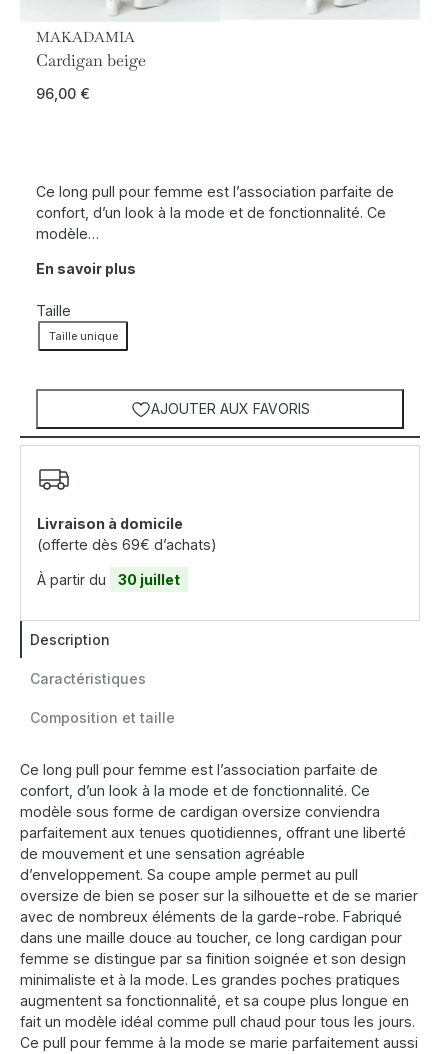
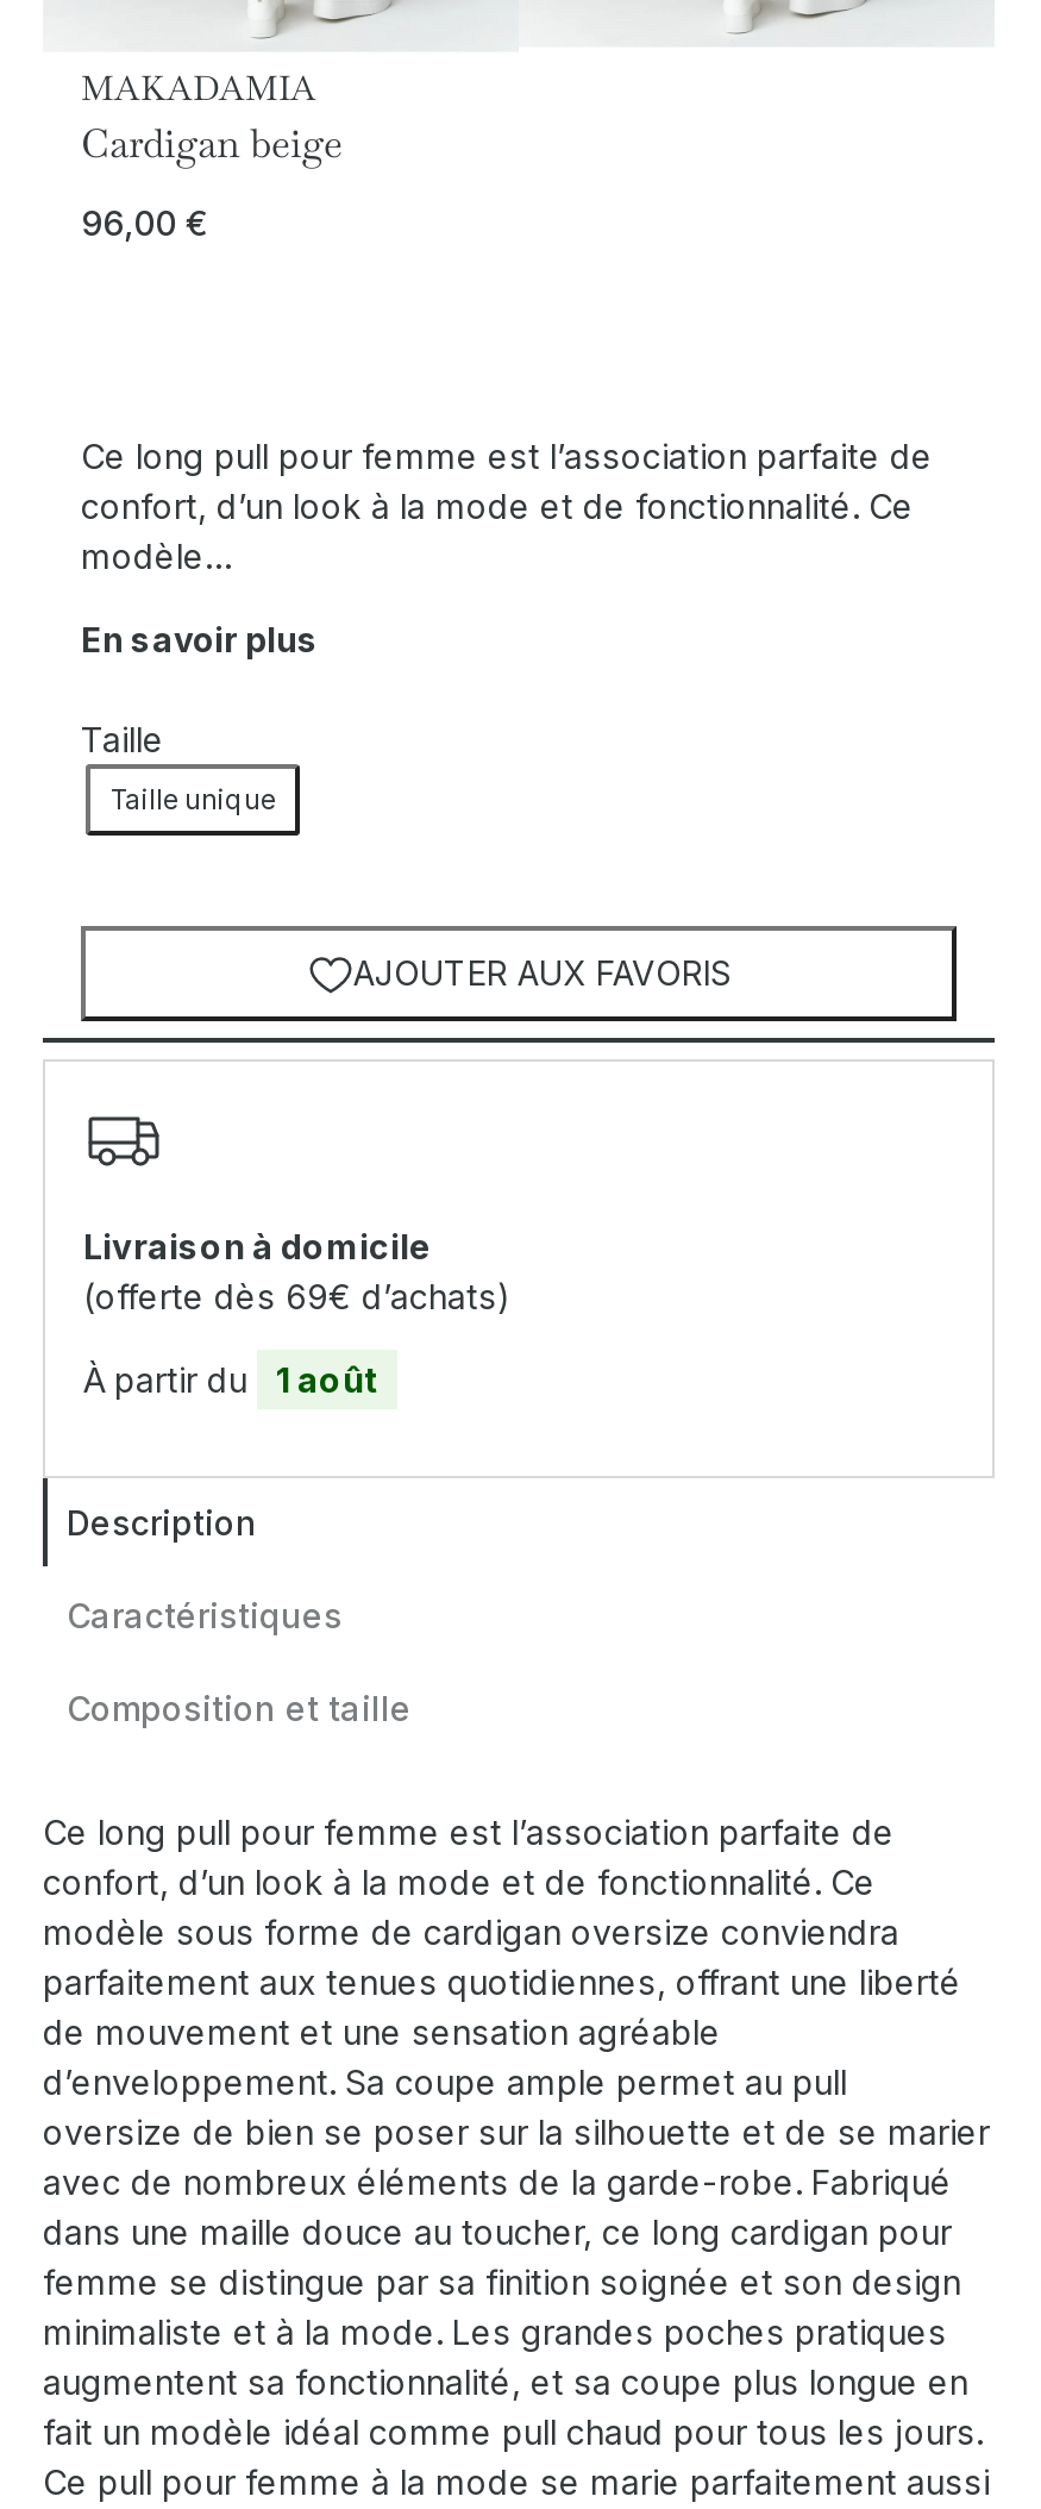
- À partir du 30 juillet
+ À partir du 1 août
